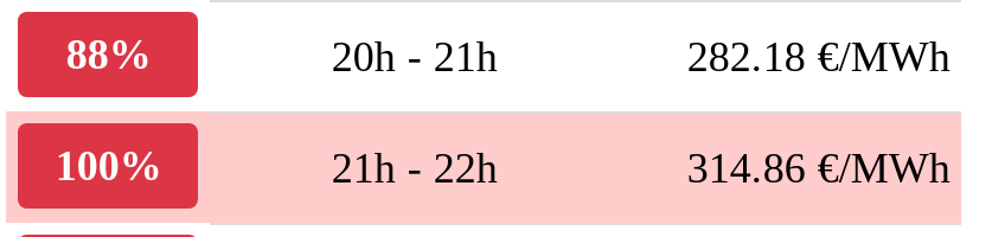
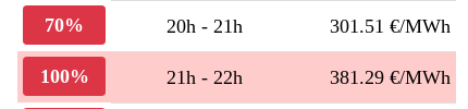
- 88%
+ 70%

- 282.18 €/MWh
+ 301.51 €/MWh

- 314.86 €/MWh
+ 381.29 €/MWh
